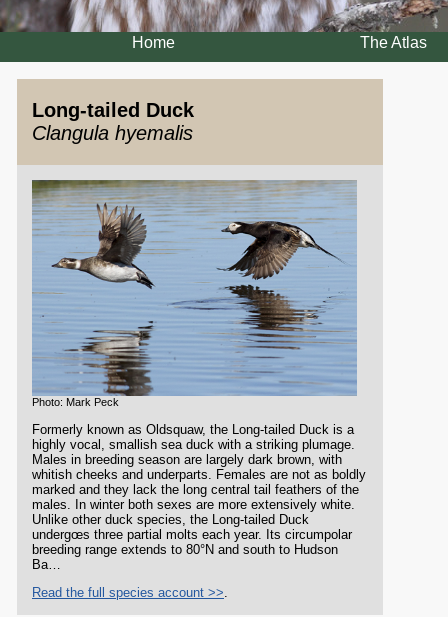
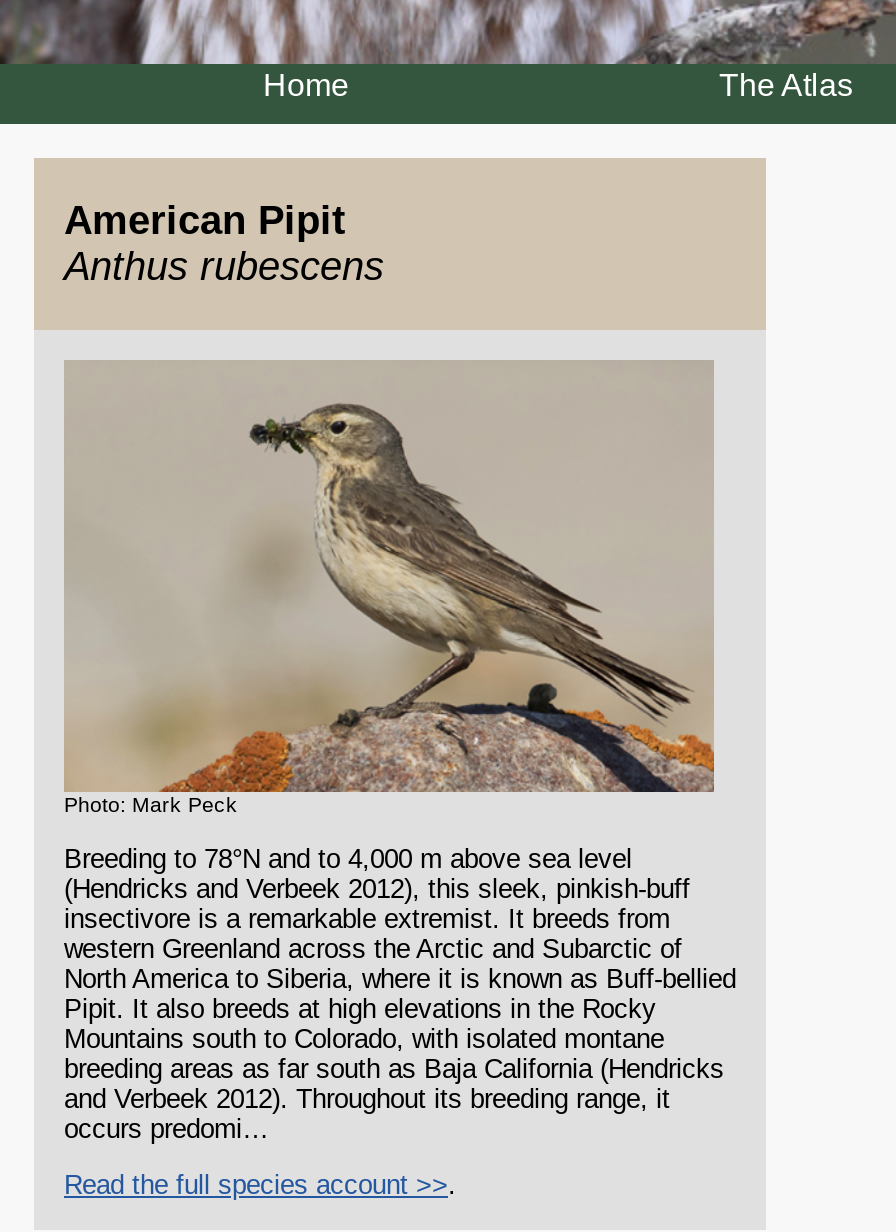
- Long-tailed Duck
- Clangula hyemalis
+ American Pipit
+ Anthus rubescens

- [image]
- Formerly known as Oldsquaw, the Long-tailed Duck is a
- highly vocal, smallish sea duck with a striking plumage.
- Males in breeding season are largely dark brown, with
- whitish cheeks and underparts. Females are not as boldly
- marked and they lack the long central tail feathers of the
- males. In winter both sexes are more extensively white.
- Unlike other duck species, the Long-tailed Duck
- undergœs three partial molts each year. Its circumpolar
- breeding range extends to 80°N and south to Hudson
- Ba…
+ [image]
+ Breeding to 78°N and to 4,000 m above sea level
+ (Hendricks and Verbeek 2012), this sleek, pinkish-buff
+ insectivore is a remarkable extremist. It breeds from
+ western Greenland across the Arctic and Subarctic of
+ North America to Siberia, where it is known as Buff-bellied
+ Pipit. It also breeds at high elevations in the Rocky
+ Mountains south to Colorado, with isolated montane
+ breeding areas as far south as Baja California (Hendricks
+ and Verbeek 2012). Throughout its breeding range, it
+ occurs predomi…
